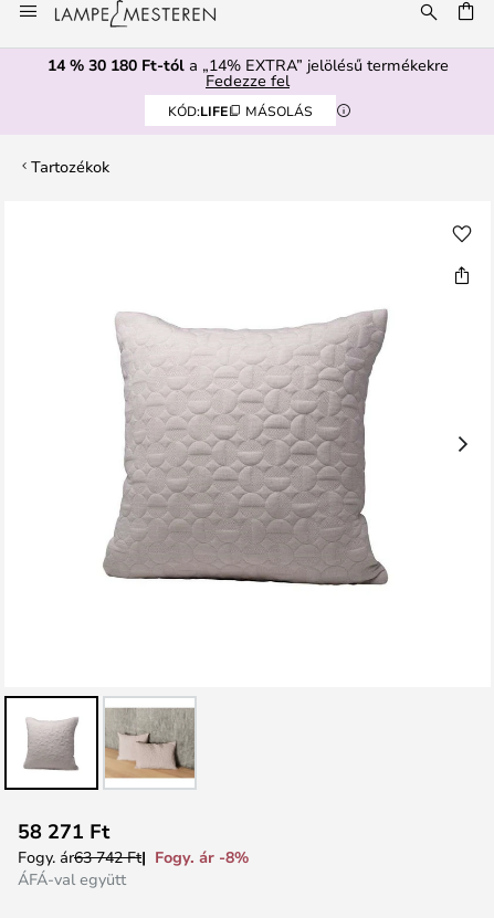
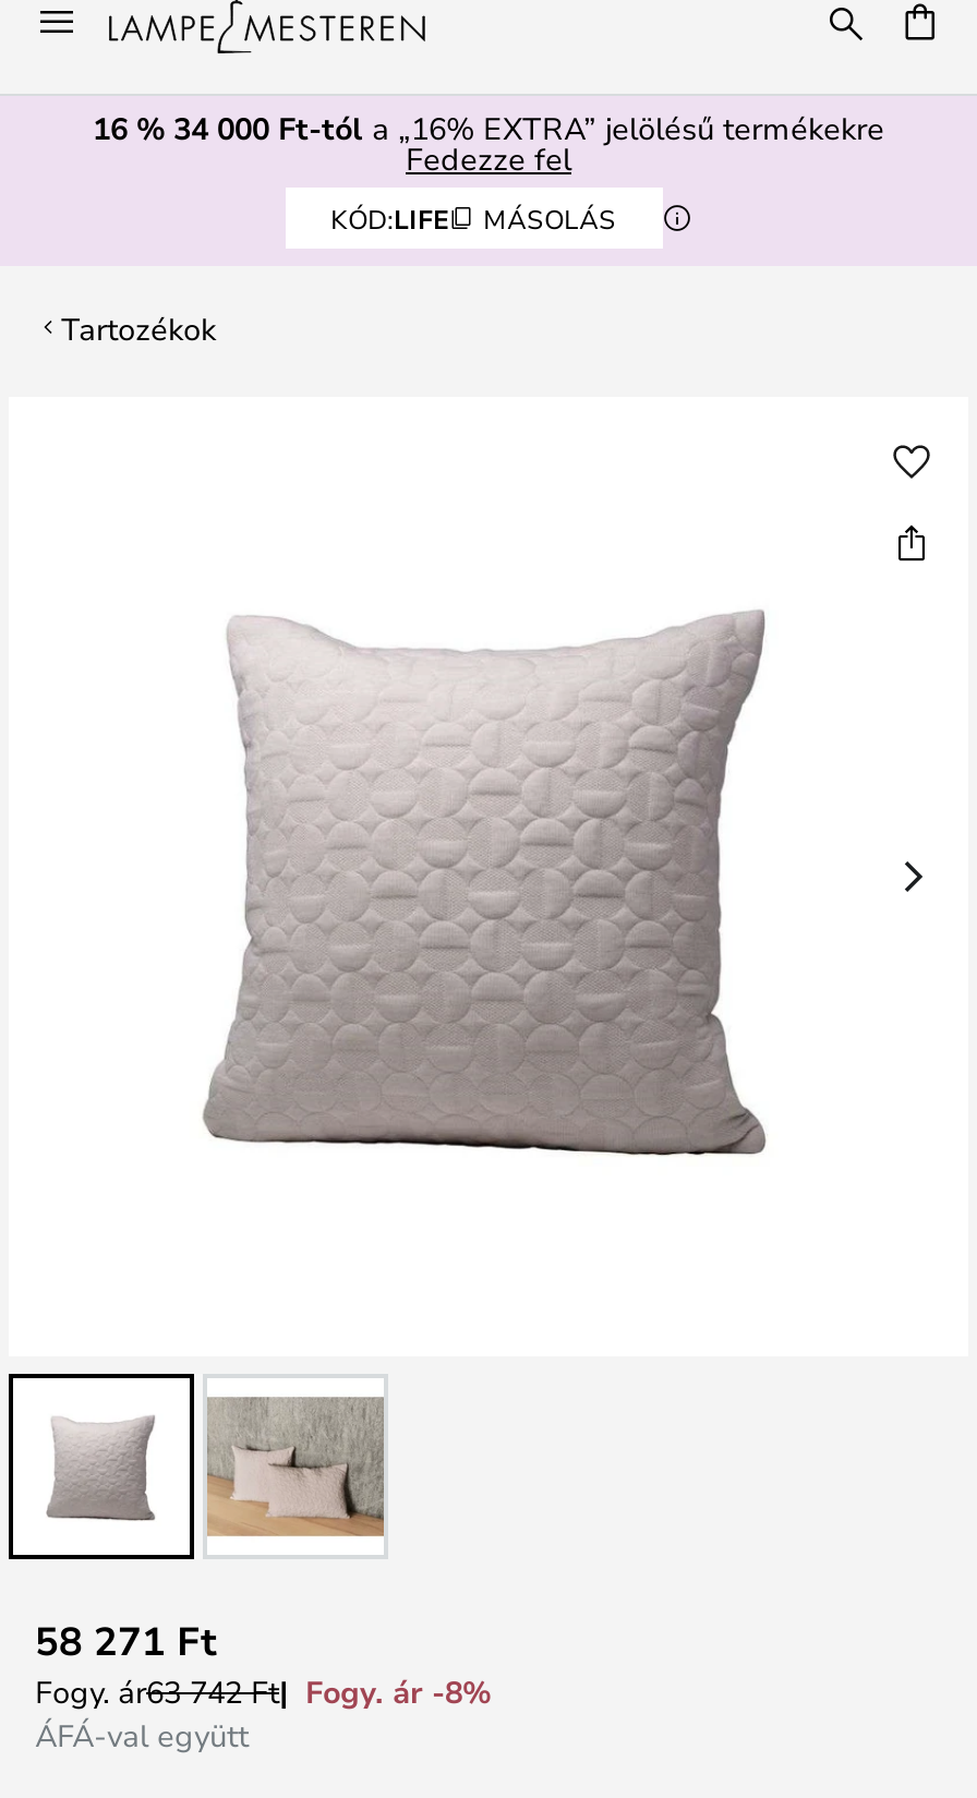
- 14 % 30 180 Ft-tól a „14% EXTRA” jelölésű termékekre
+ 16 % 34 000 Ft-tól a „16% EXTRA” jelölésű termékekre
